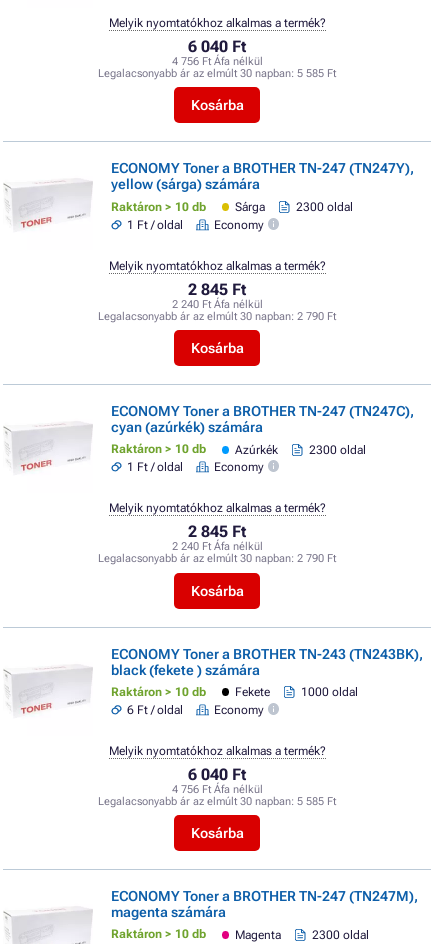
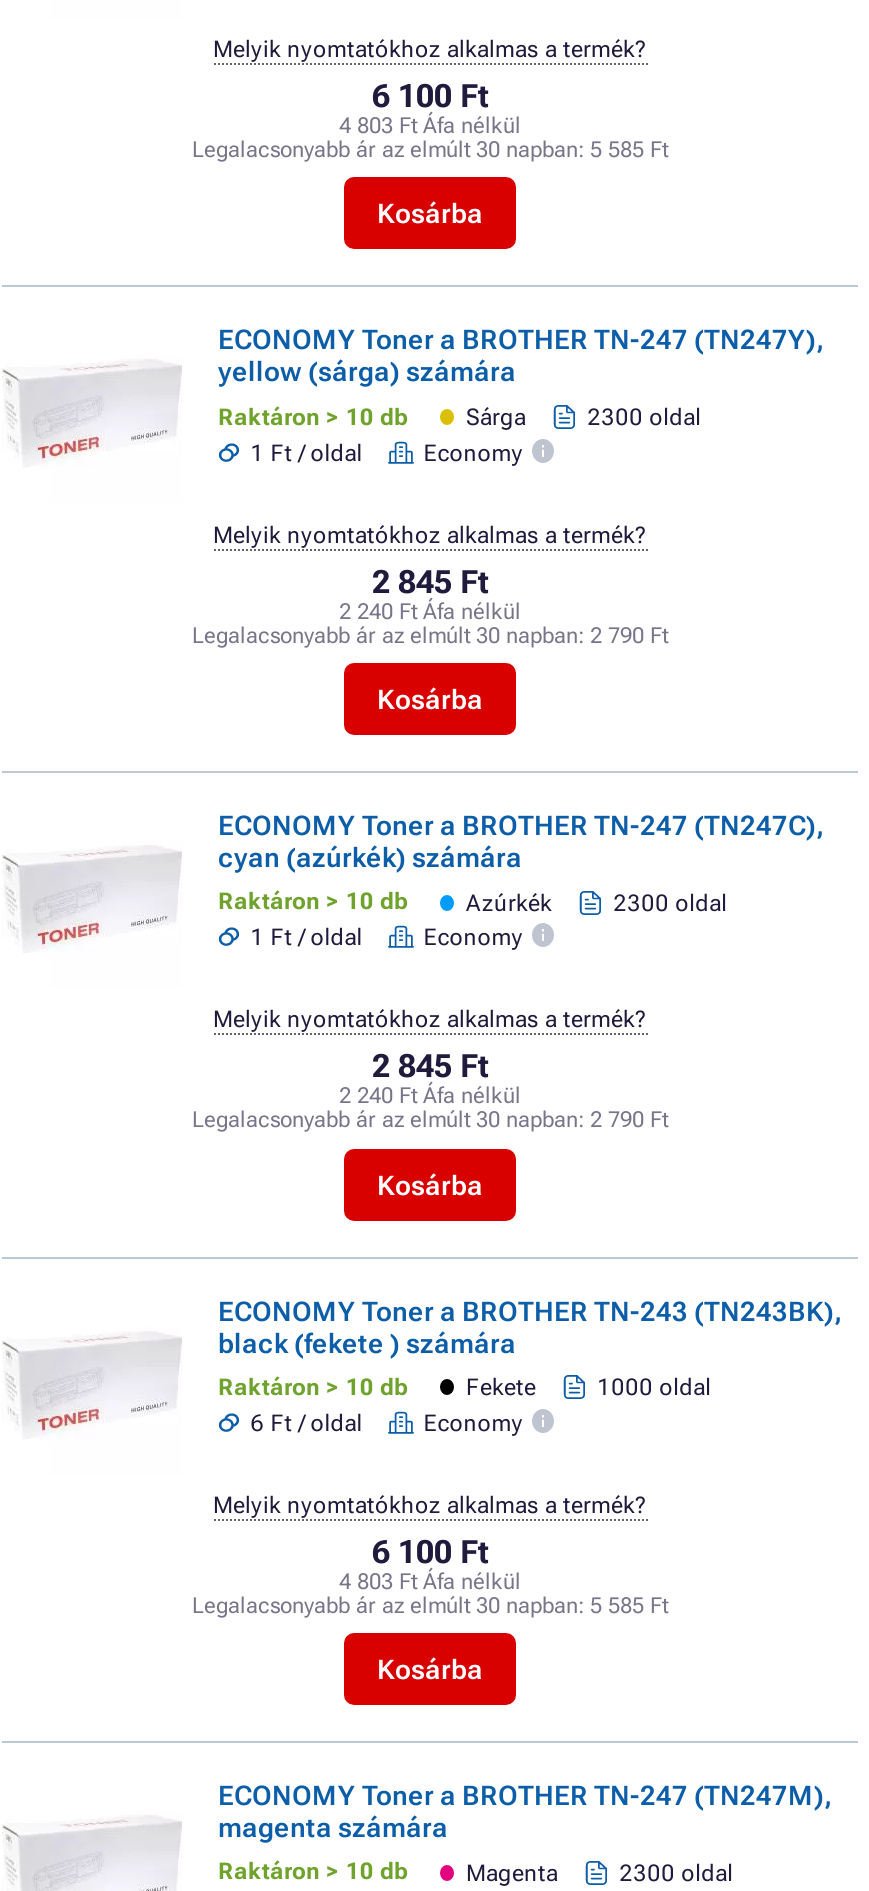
- 6 040 Ft
+ 6 100 Ft

- 4 756 Ft Áfa nélkül
+ 4 803 Ft Áfa nélkül

- 6 040 Ft
+ 6 100 Ft

- 4 756 Ft Áfa nélkül
+ 4 803 Ft Áfa nélkül
